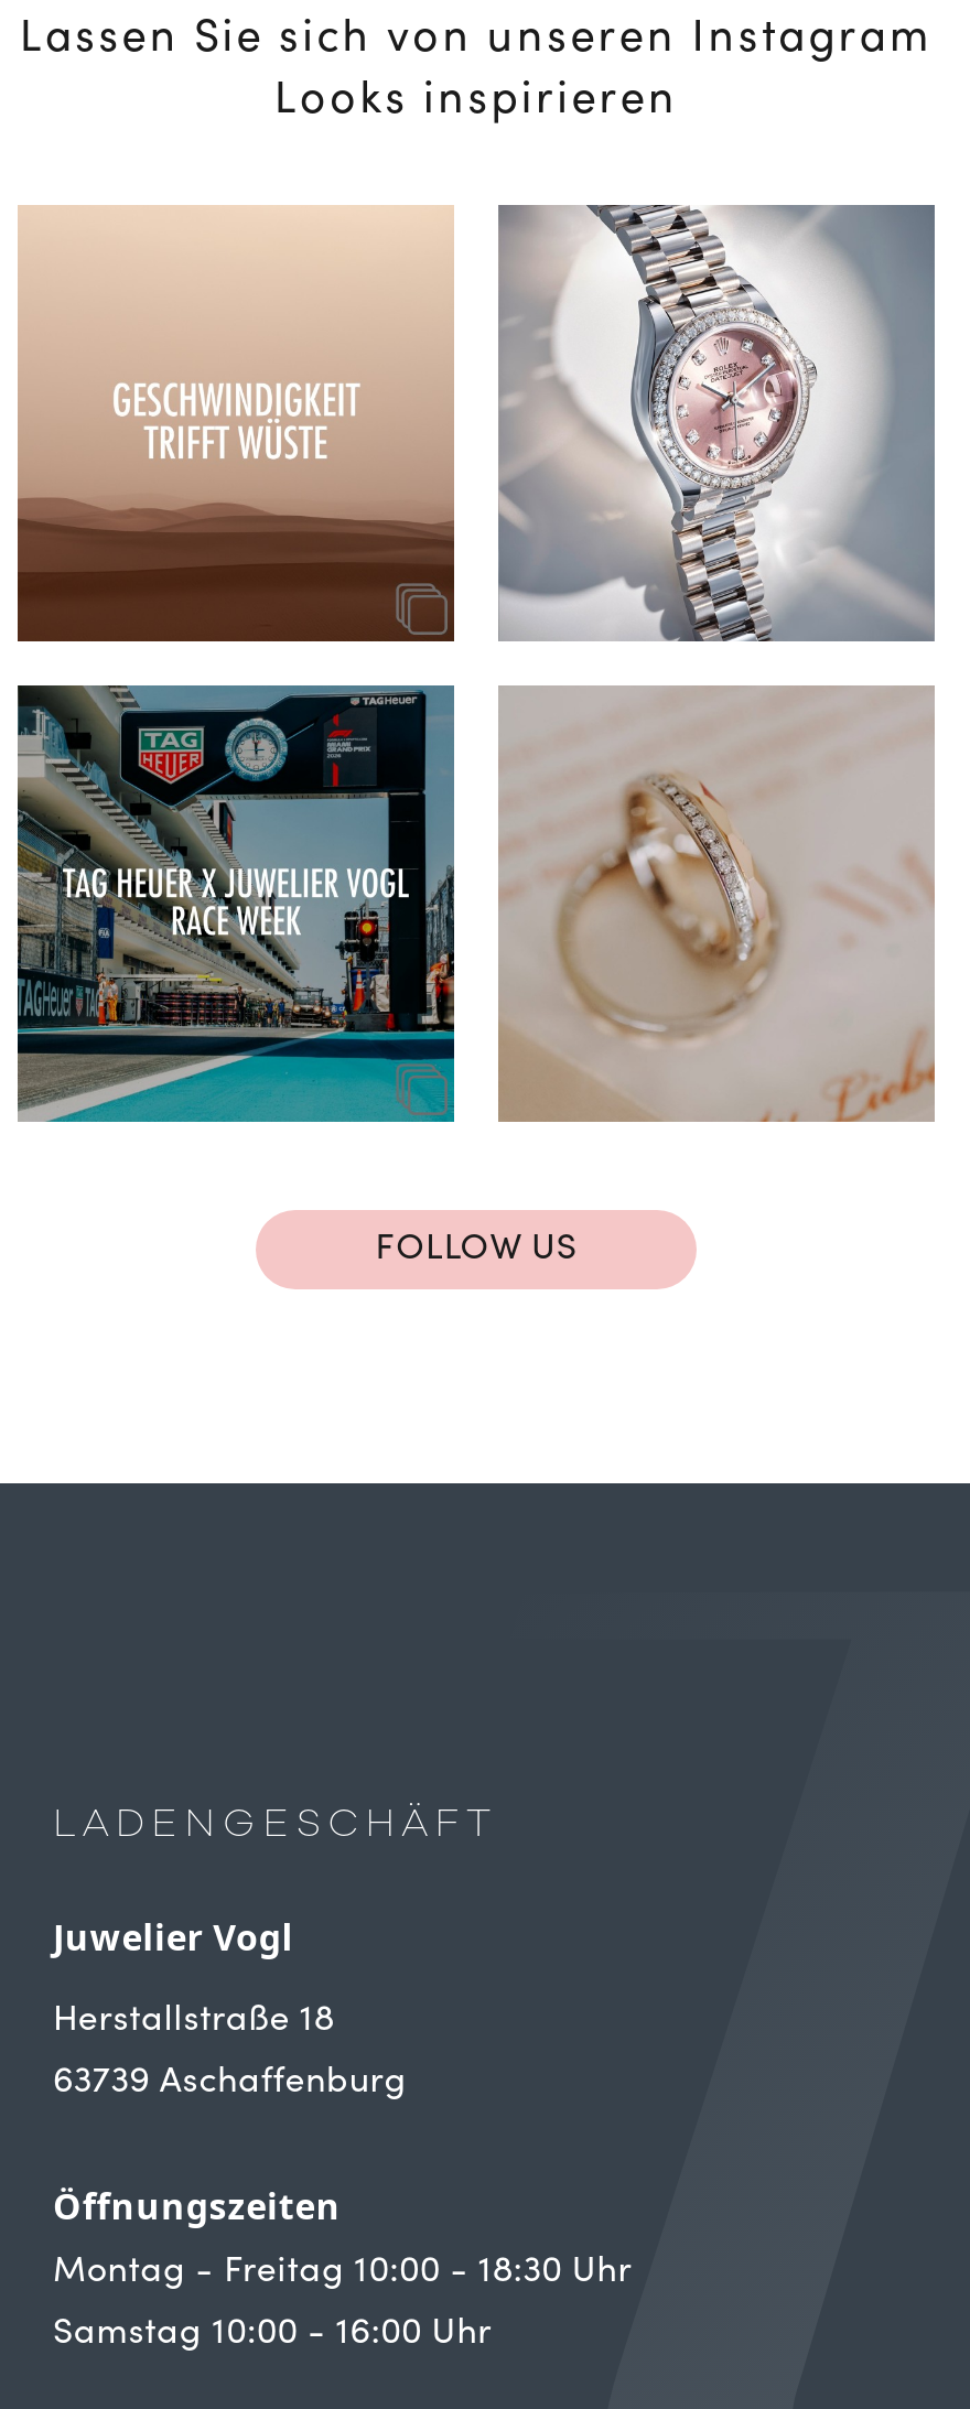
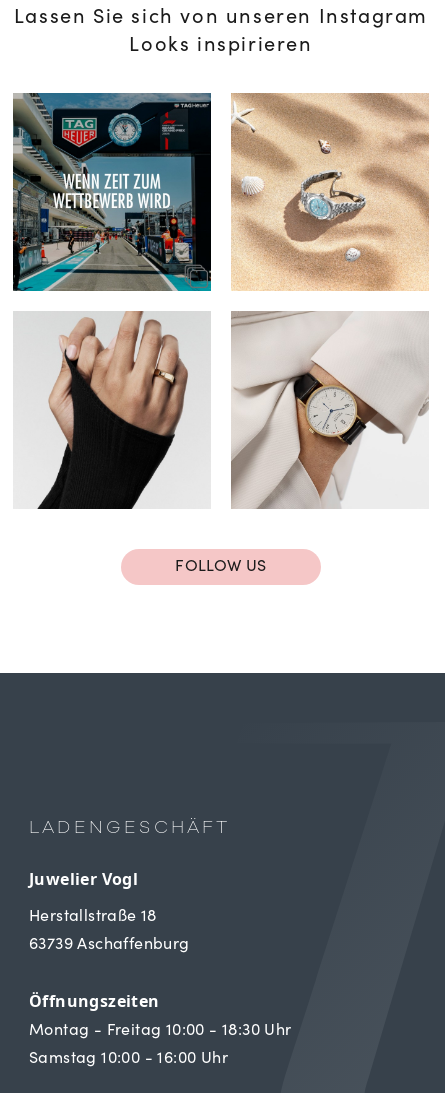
- [image]
+ [image]

- [image]
+ [image]

- [image]
+ [image]

- [image]
+ [image]
